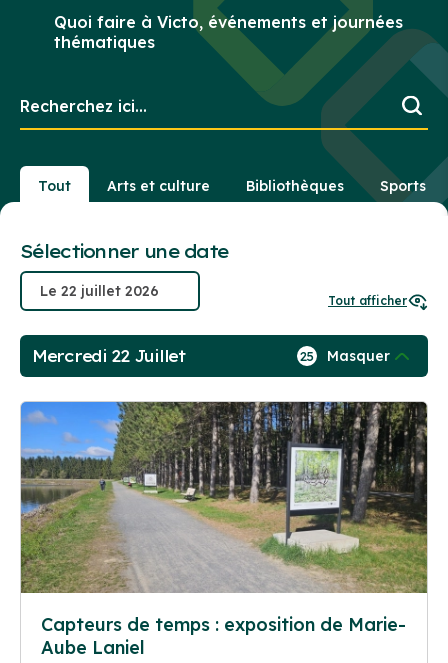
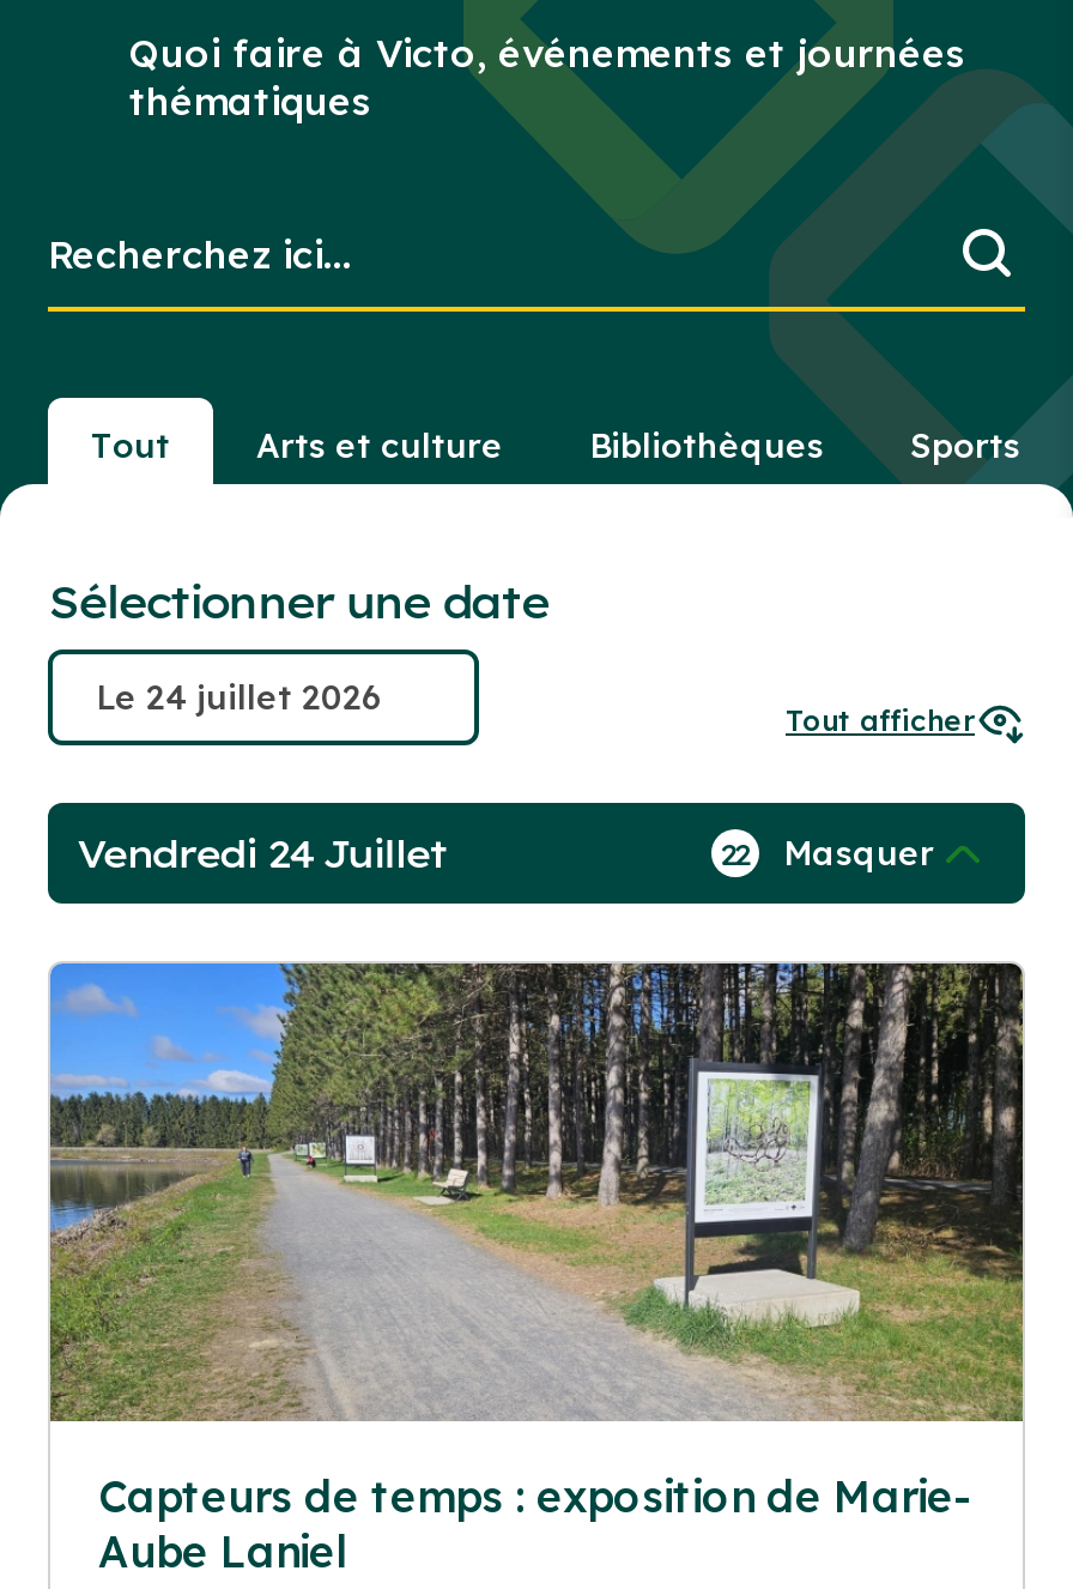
- Mercredi 22 Juillet
+ Vendredi 24 Juillet

- 25 Masquer
+ 22 Masquer
